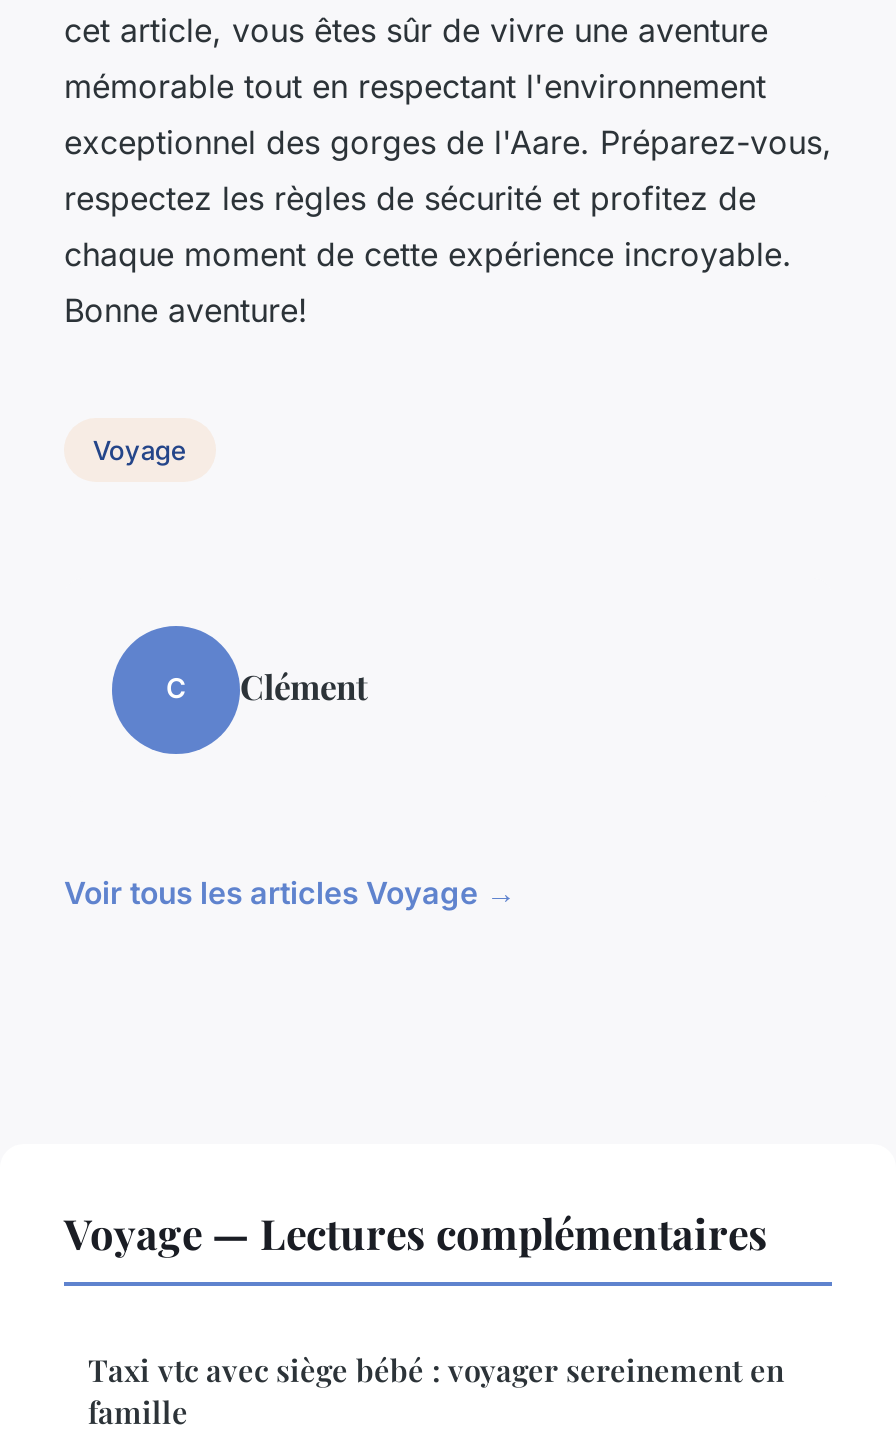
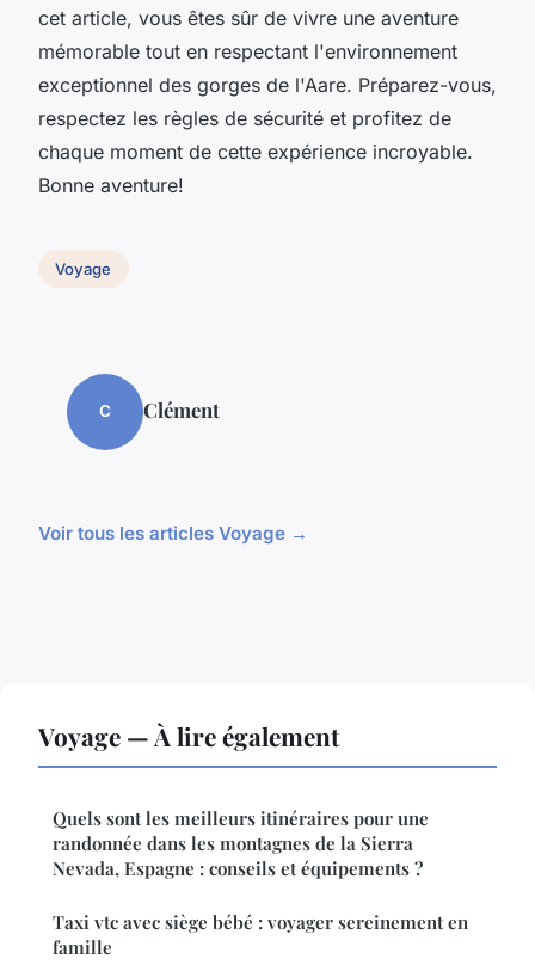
- Voyage — Lectures complémentaires
+ Voyage — À lire également
+ Quels sont les meilleurs itinéraires pour une
+ randonnée dans les montagnes de la Sierra
+ Nevada, Espagne : conseils et équipements ?
